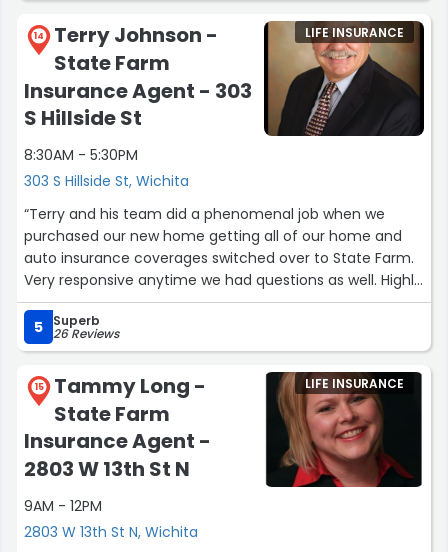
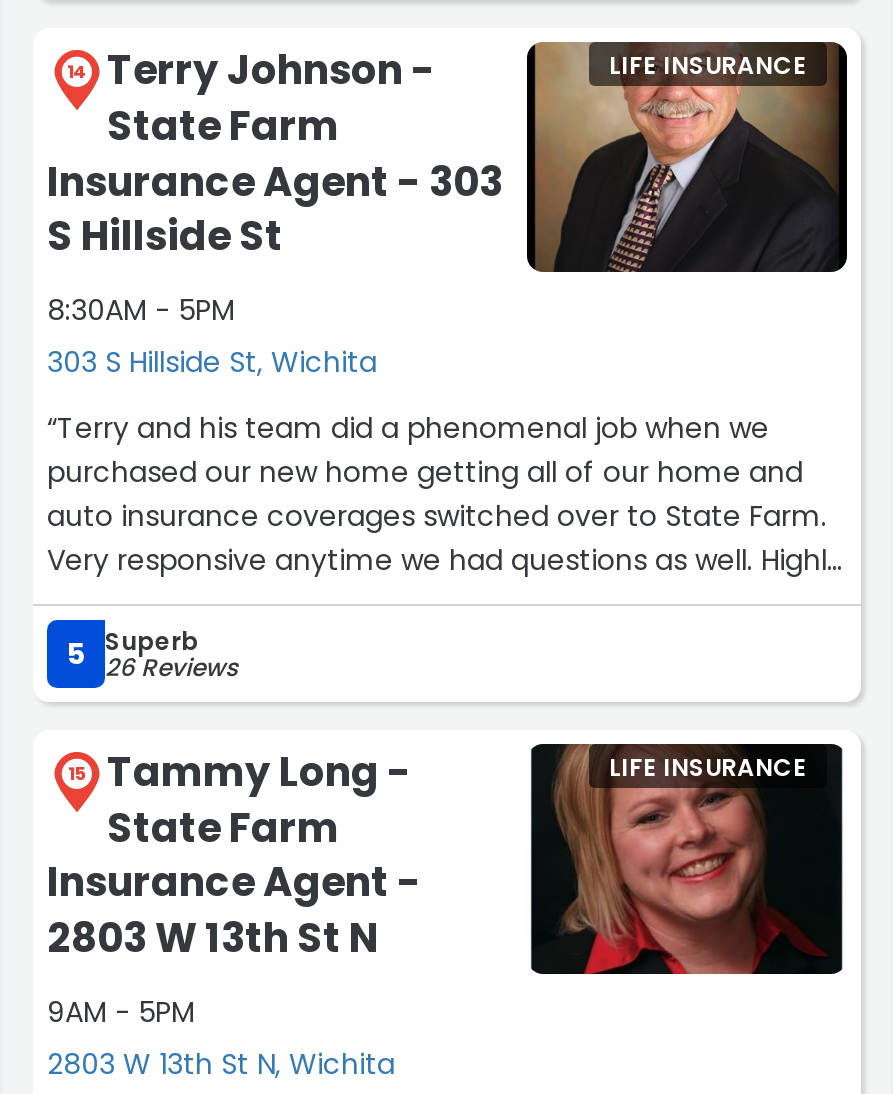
- 8:30AM - 5:30PM
+ 8:30AM - 5PM

- 9AM - 12PM
+ 9AM - 5PM
